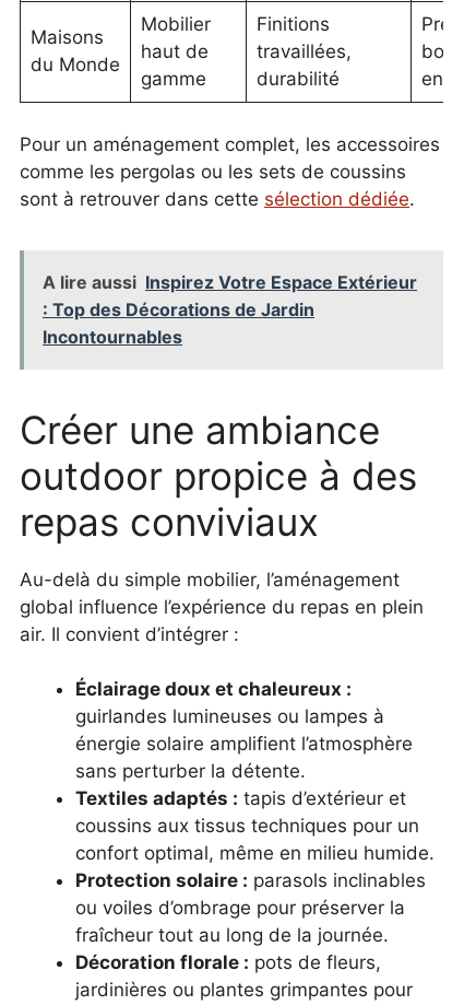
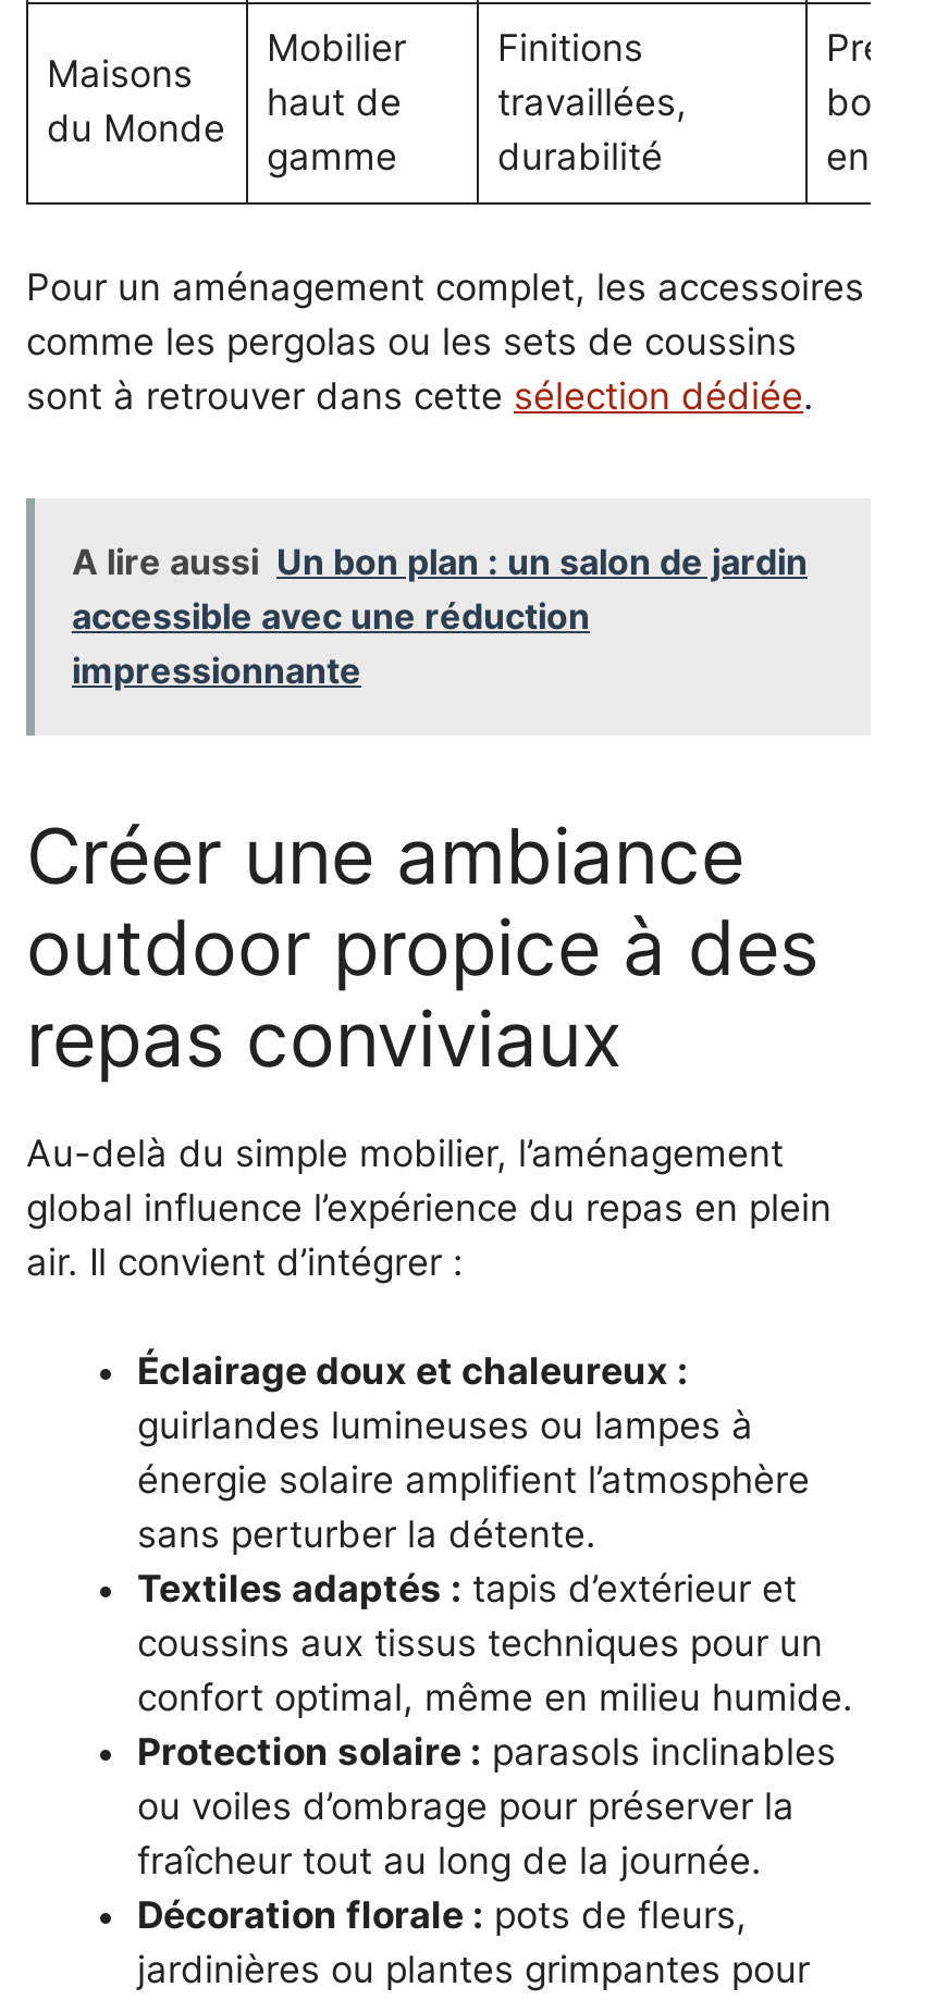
- A lire aussi Inspirez Votre Espace Extérieur
- : Top des Décorations de Jardin
- Incontournables
+ A lire aussi Un bon plan : un salon de jardin
+ accessible avec une réduction
+ impressionnante
